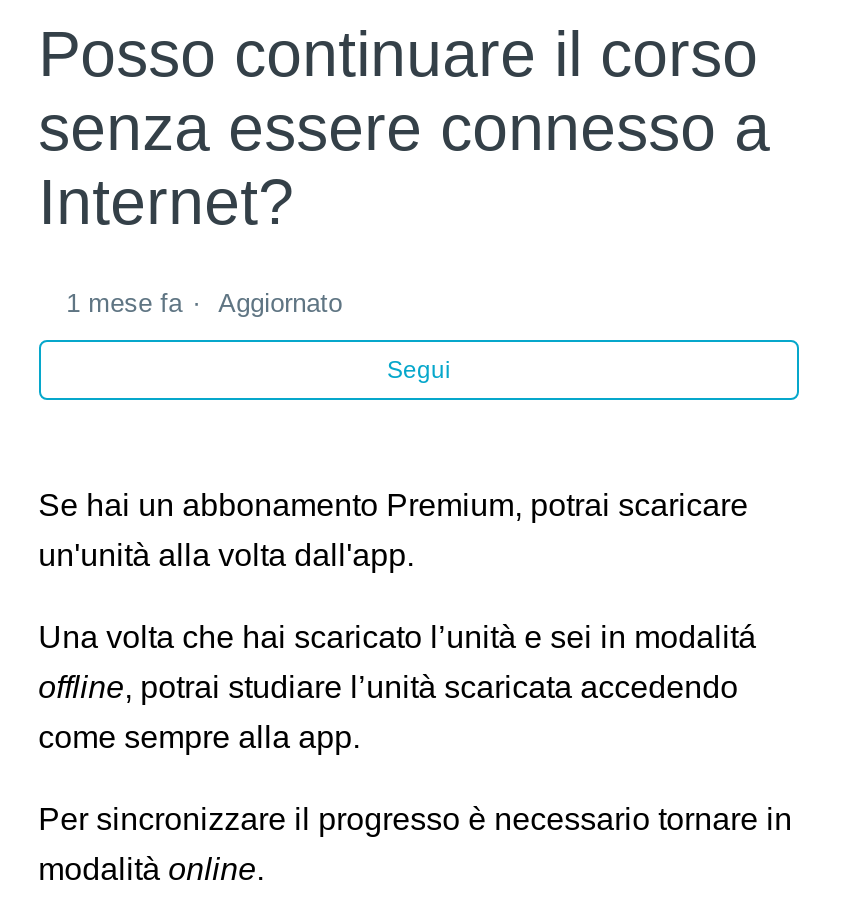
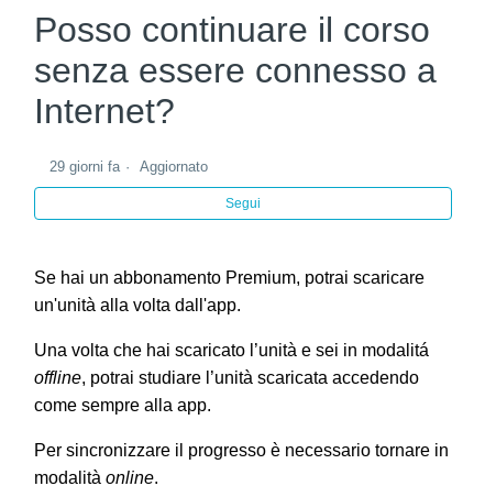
- 1 mese fa Aggiornato
+ 29 giorni fa Aggiornato
